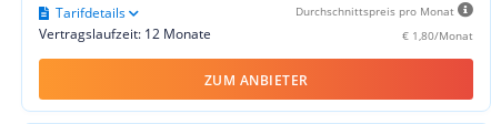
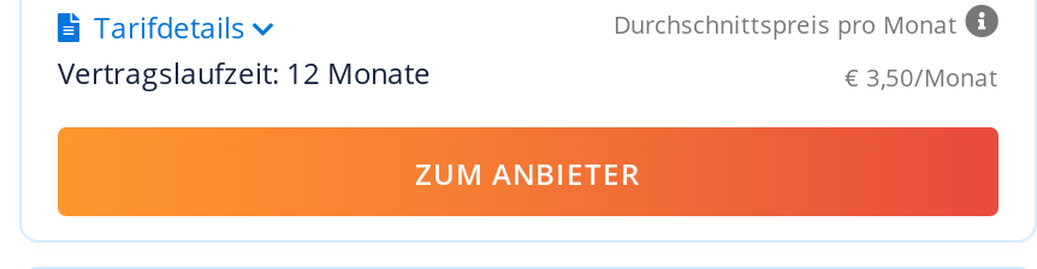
- € 1,80/Monat
+ € 3,50/Monat
